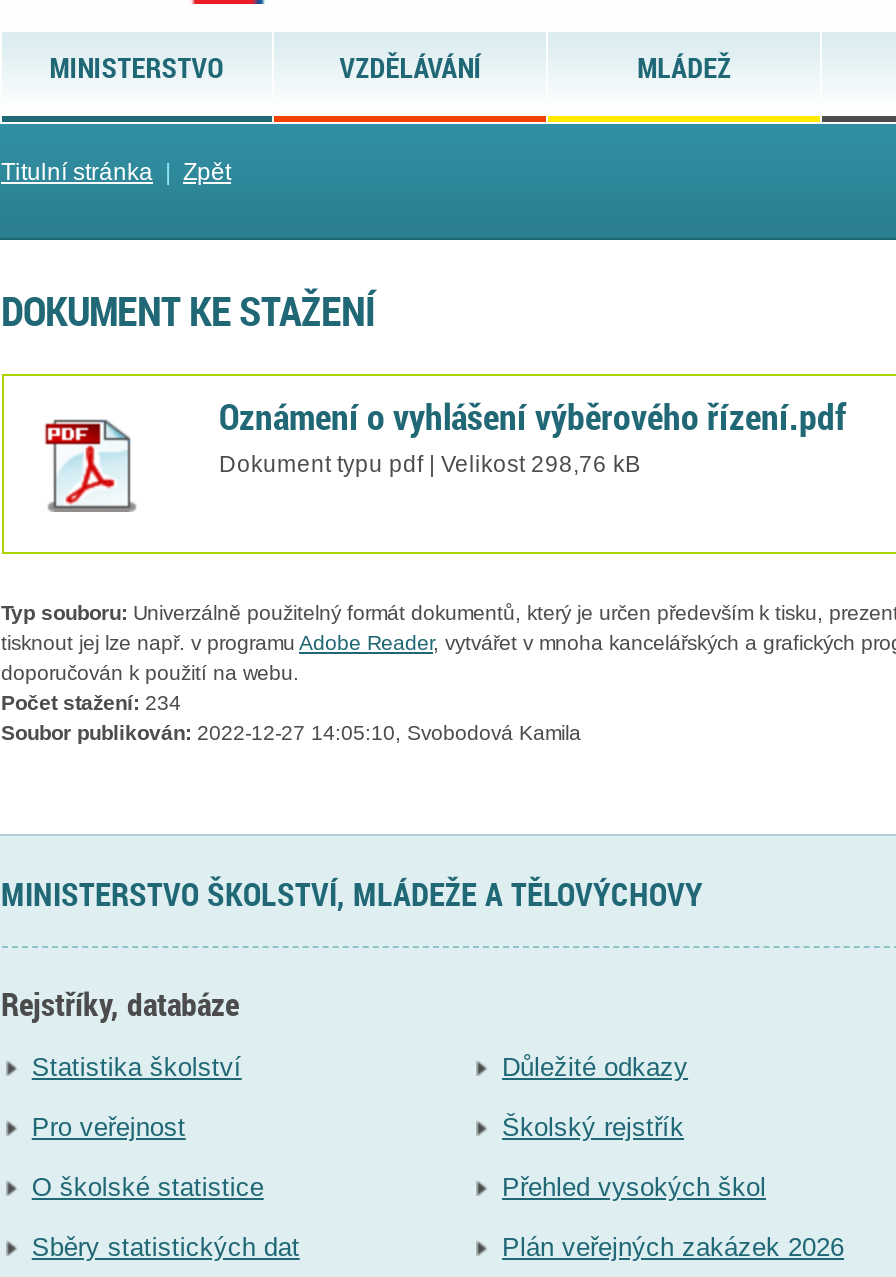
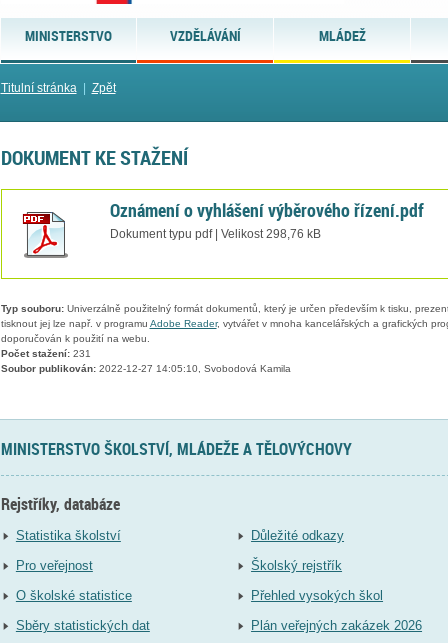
- Počet stažení: 234
+ Počet stažení: 231
